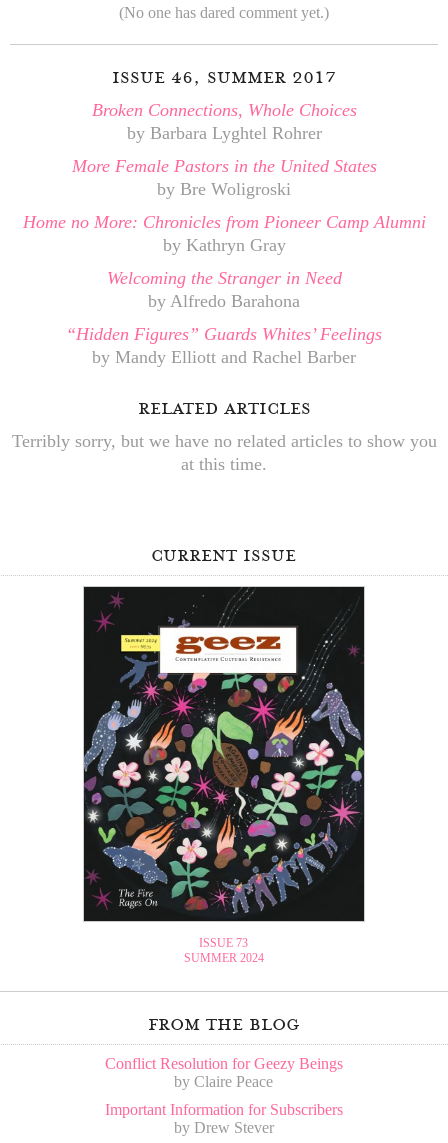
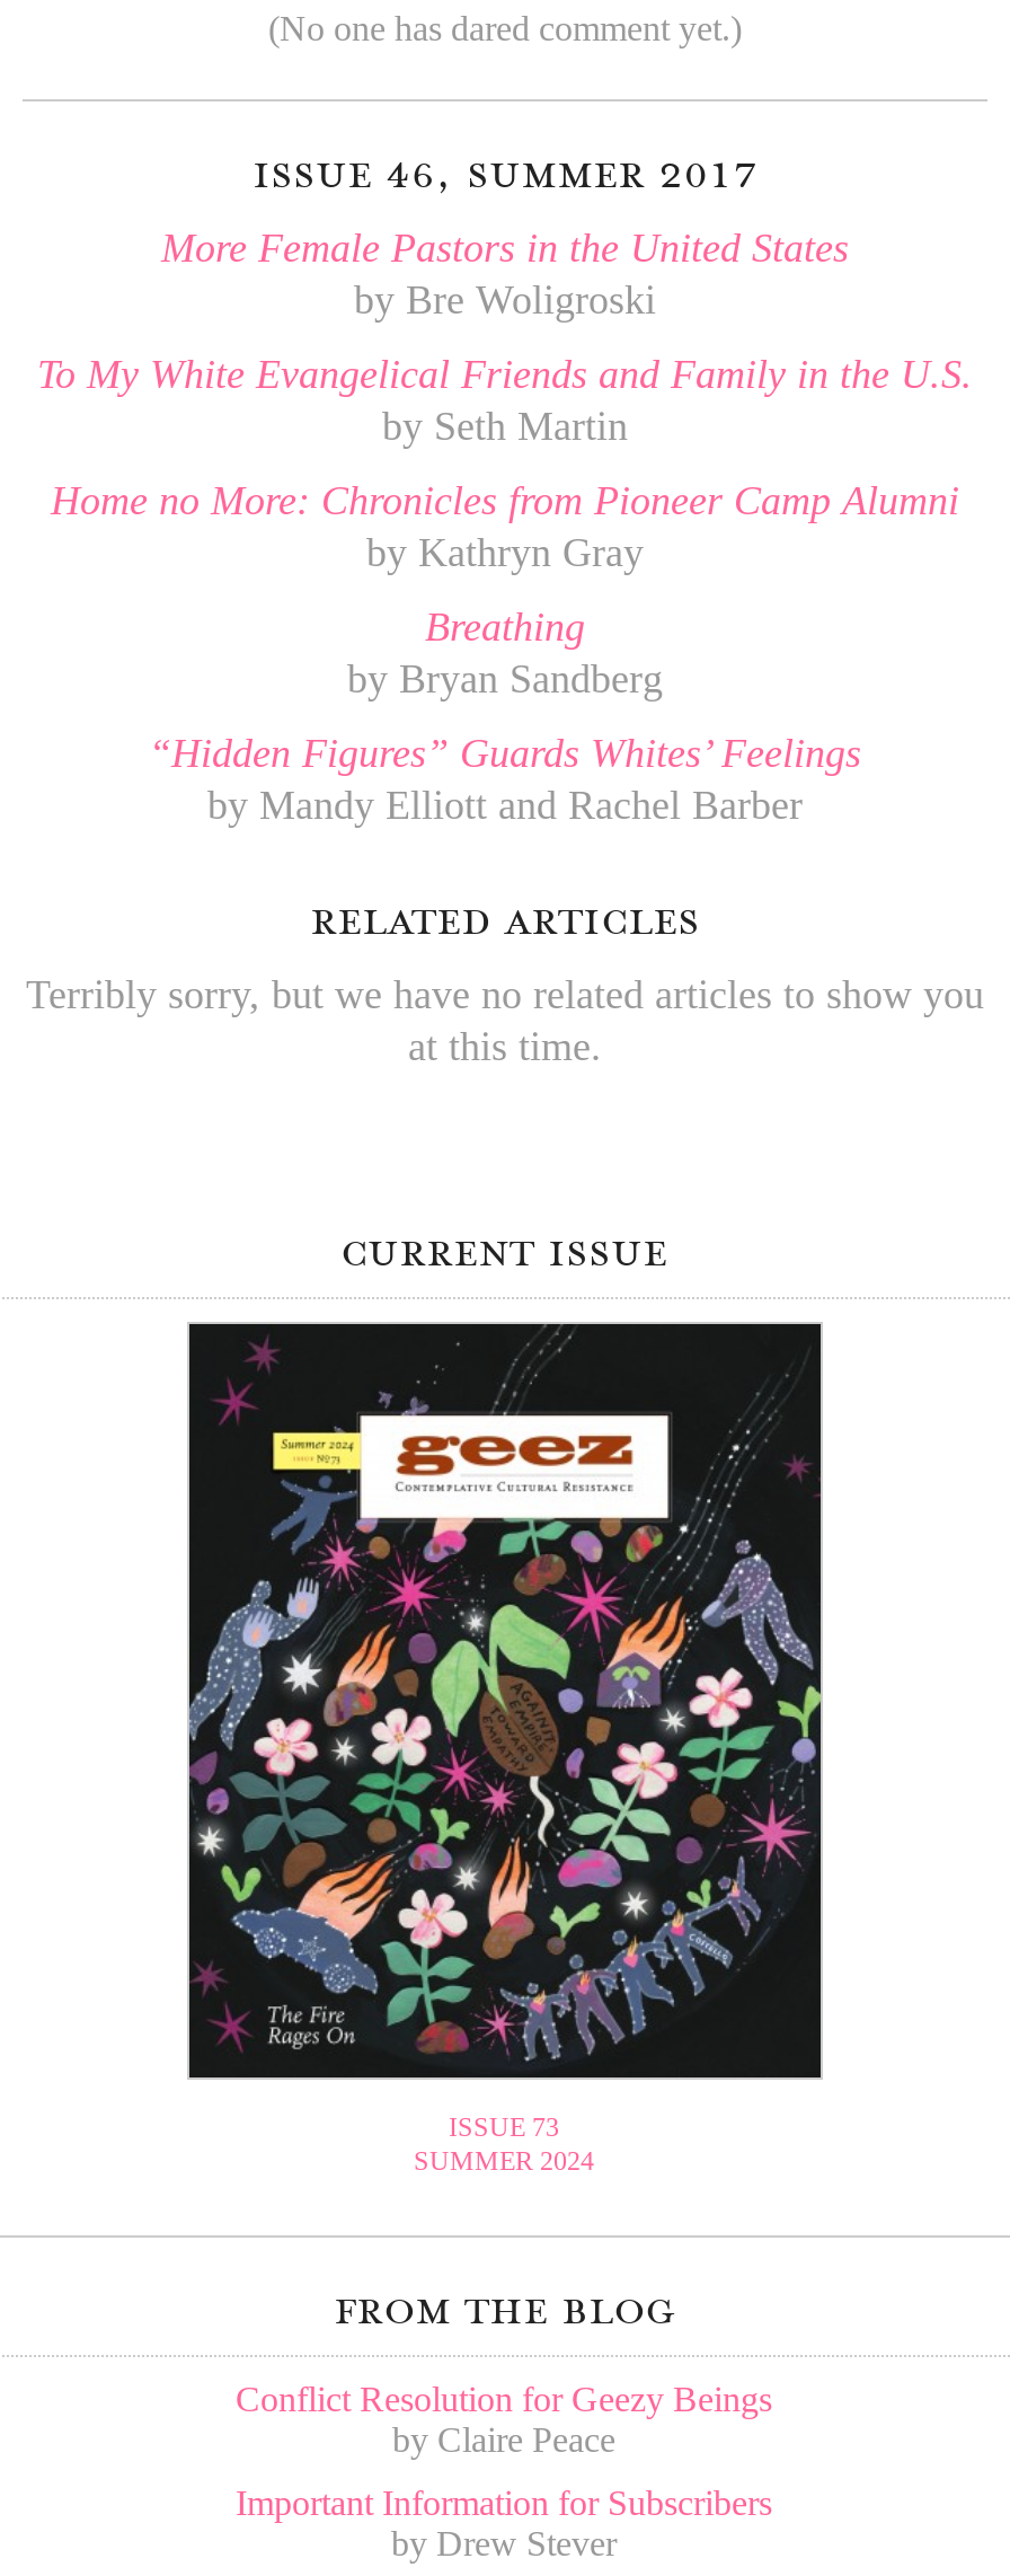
- Broken Connections, Whole Choices
- by Barbara Lyghtel Rohrer

moved up: More Female Pastors in the United States | by Bre Woligroski

+ To My White Evangelical Friends and Family in the U.S.
+ by Seth Martin

- Welcoming the Stranger in Need
- by Alfredo Barahona
+ Breathing
+ by Bryan Sandberg
